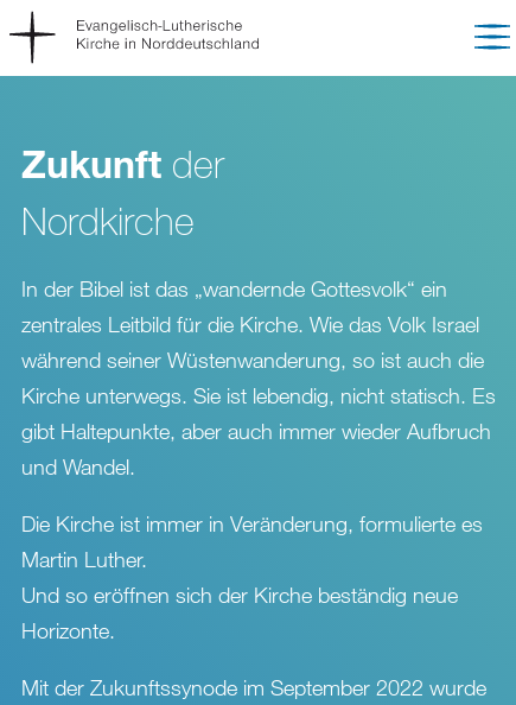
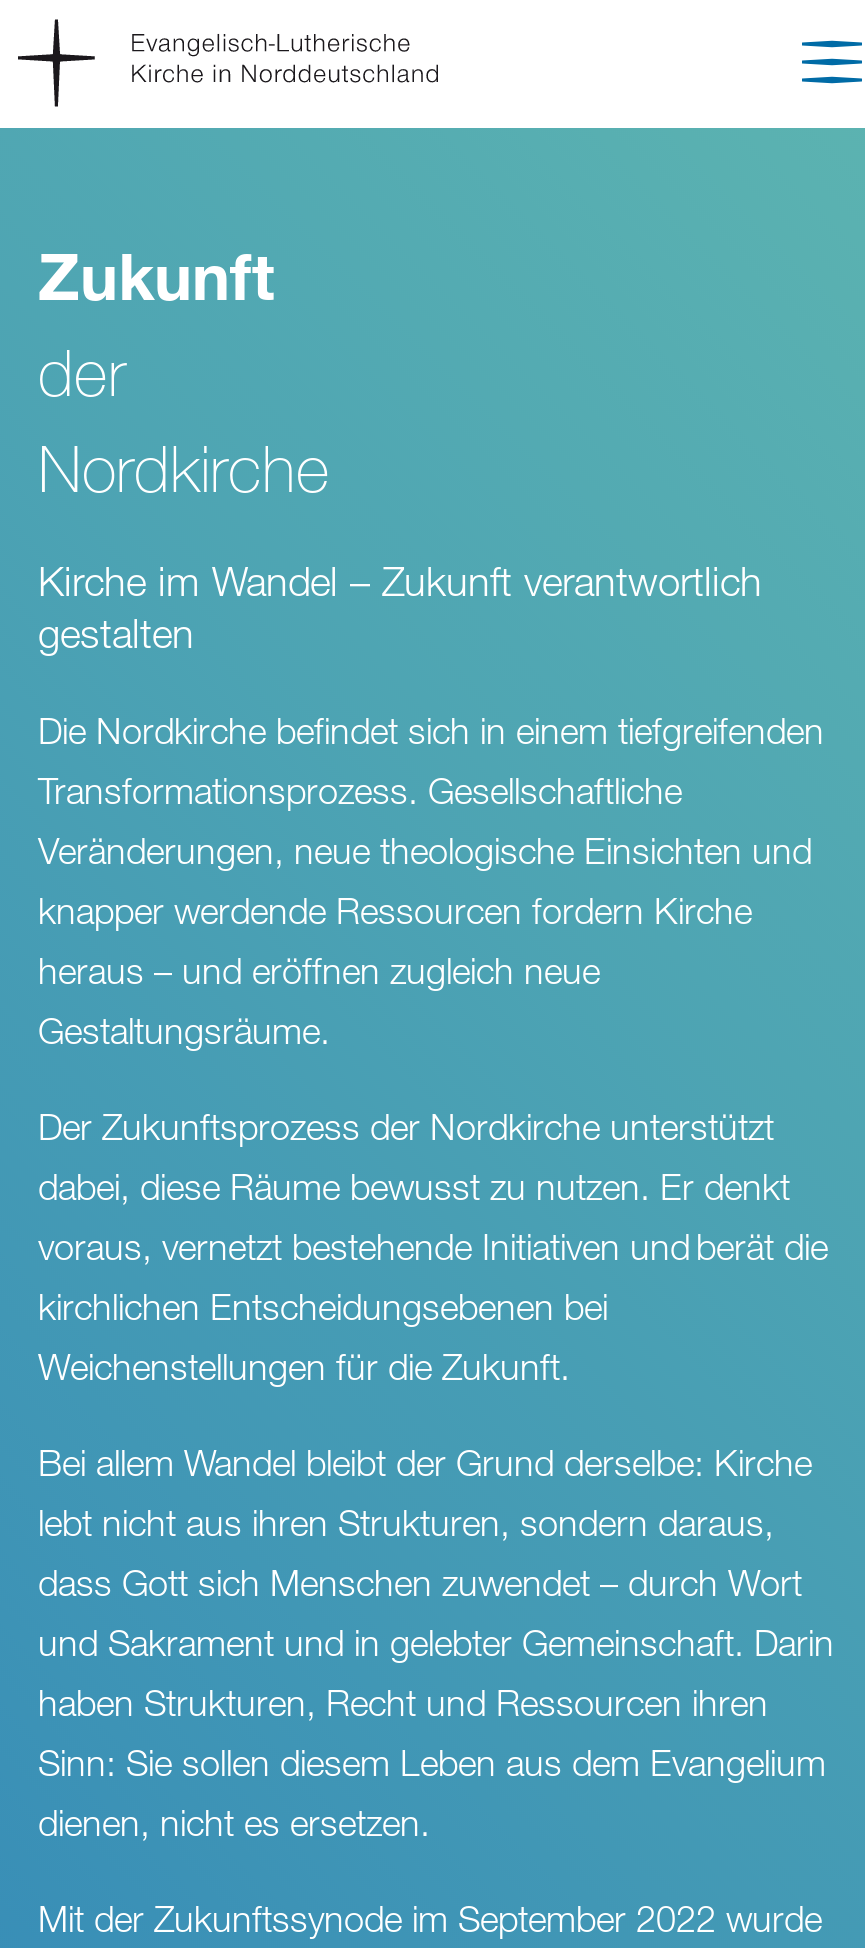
- In der Bibel ist das „wandernde Gottesvolk“ ein
- zentrales Leitbild für die Kirche. Wie das Volk Israel
- während seiner Wüstenwanderung, so ist auch die
- Kirche unterwegs. Sie ist lebendig, nicht statisch. Es
- gibt Haltepunkte, aber auch immer wieder Aufbruch
- und Wandel.
- Die Kirche ist immer in Veränderung, formulierte es
- Martin Luther.
- Und so eröffnen sich der Kirche beständig neue
- Horizonte.
+ Kirche im Wandel – Zukunft verantwortlich
+ gestalten
+ Die Nordkirche befindet sich in einem tiefgreifenden
+ Transformationsprozess. Gesellschaftliche
+ Veränderungen, neue theologische Einsichten und
+ knapper werdende Ressourcen fordern Kirche
+ heraus – und eröffnen zugleich neue
+ Gestaltungsräume.
+ Der Zukunftsprozess der Nordkirche unterstützt
+ dabei, diese Räume bewusst zu nutzen. Er denkt
+ voraus, vernetzt bestehende Initiativen und berät die
+ kirchlichen Entscheidungsebenen bei
+ Weichenstellungen für die Zukunft.
+ Bei allem Wandel bleibt der Grund derselbe: Kirche
+ lebt nicht aus ihren Strukturen, sondern daraus,
+ dass Gott sich Menschen zuwendet – durch Wort
+ und Sakrament und in gelebter Gemeinschaft. Darin
+ haben Strukturen, Recht und Ressourcen ihren
+ Sinn: Sie sollen diesem Leben aus dem Evangelium
+ dienen, nicht es ersetzen.
